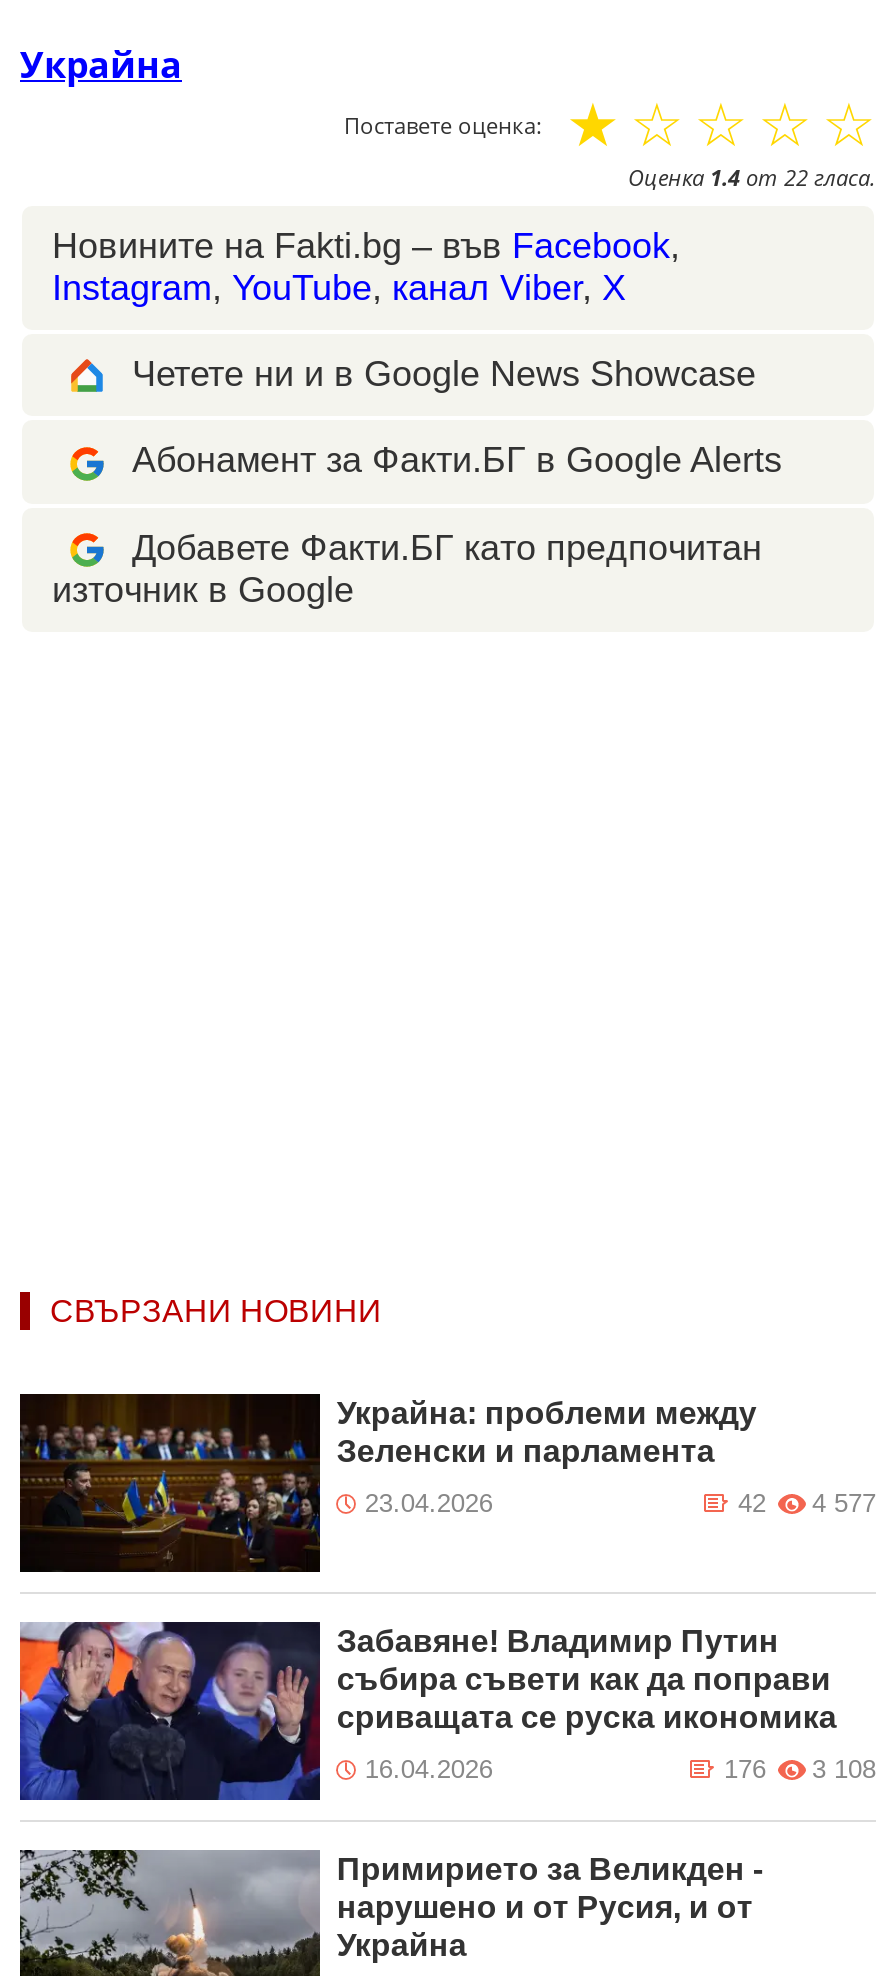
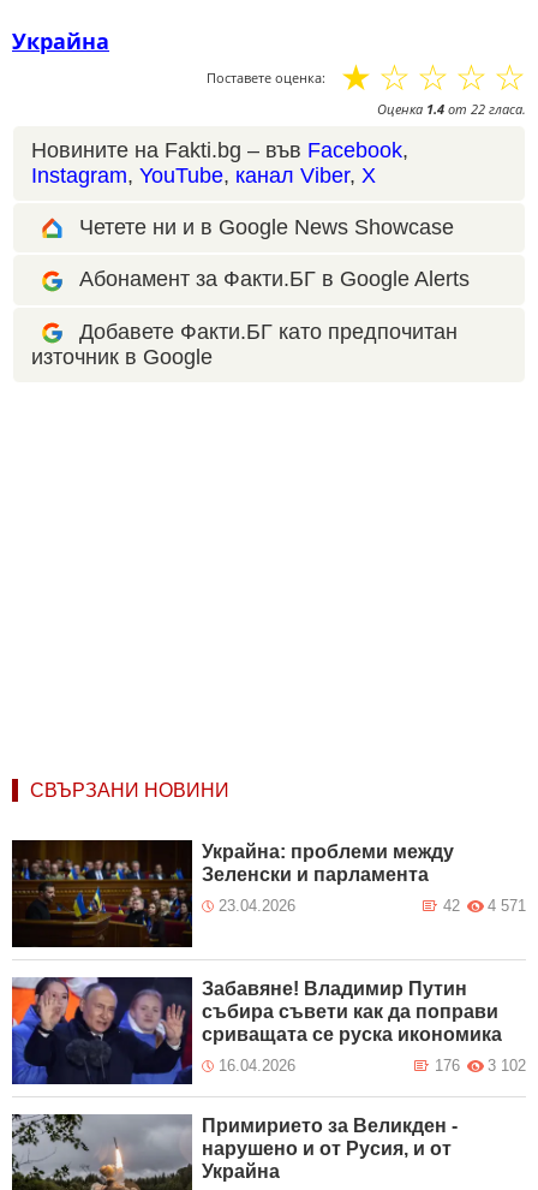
- 42 4 577
+ 42 4 571

- 176 3 108
+ 176 3 102
